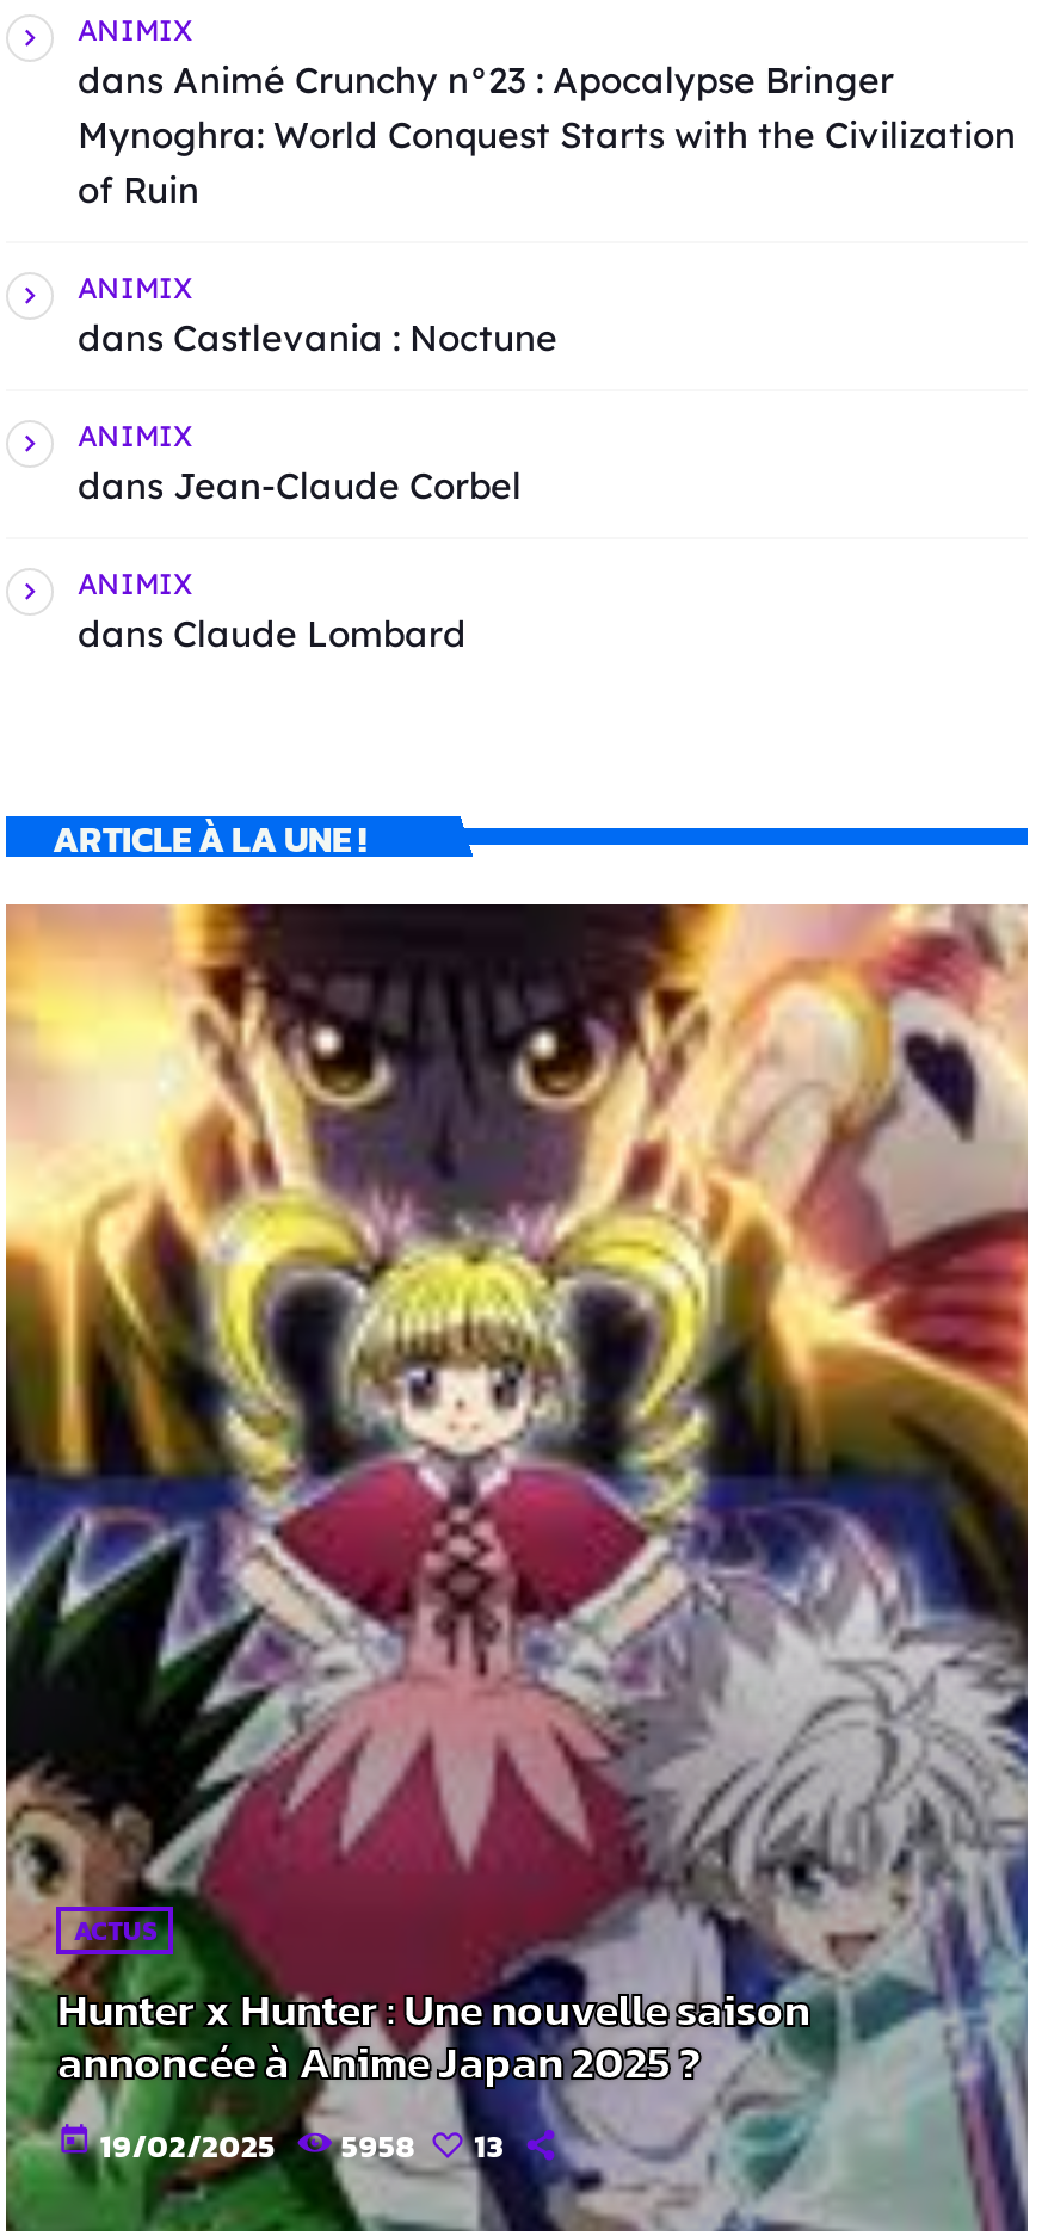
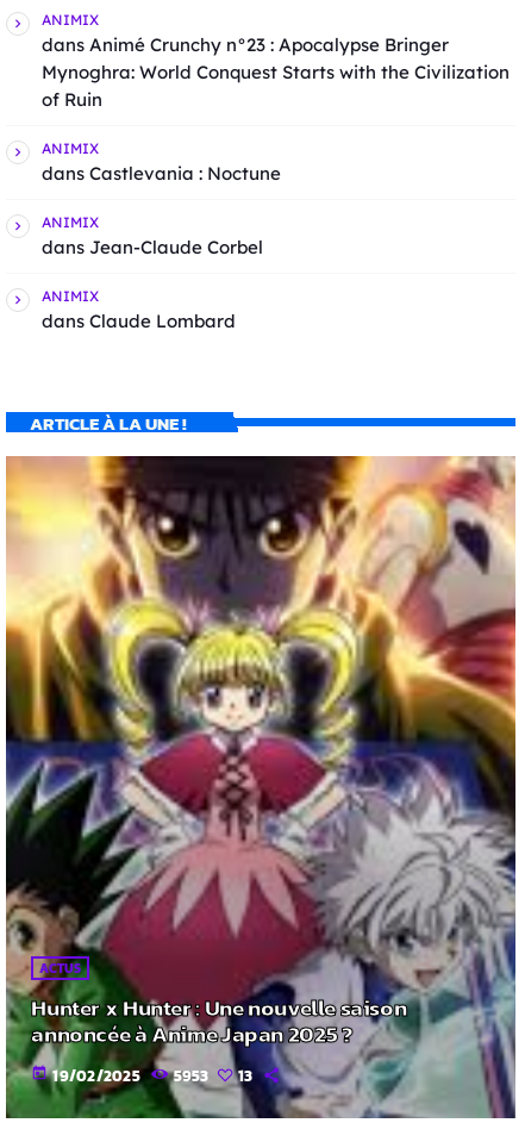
- 5958
+ 5953
